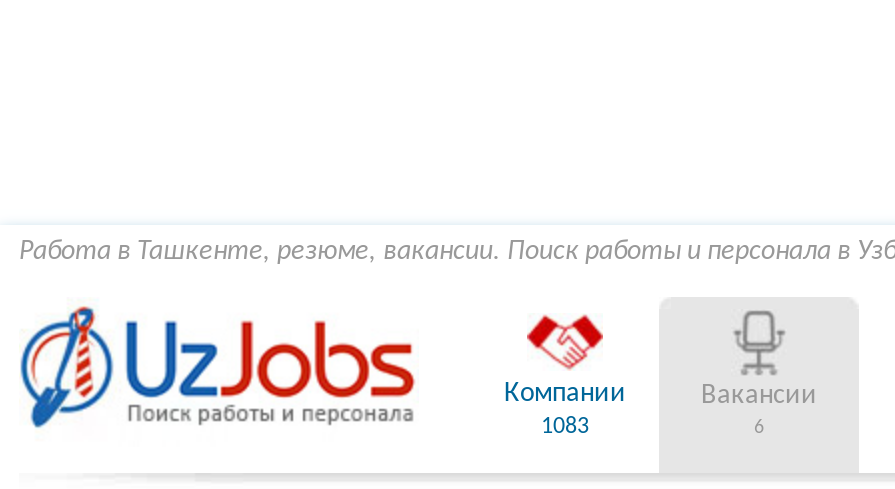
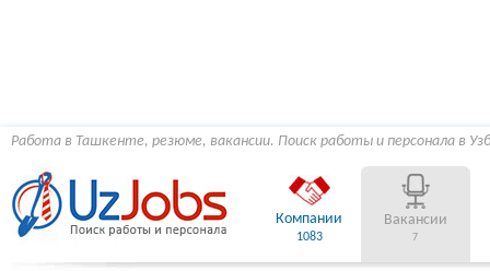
- 6
+ 7
